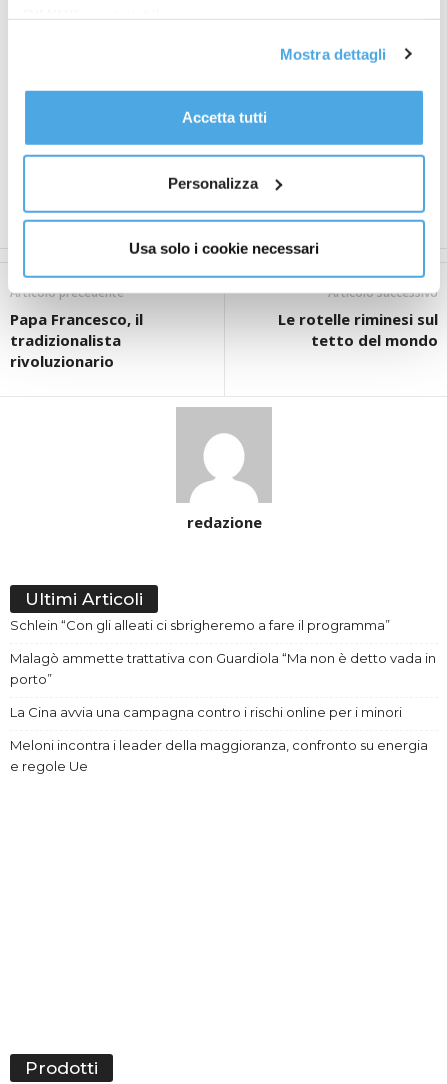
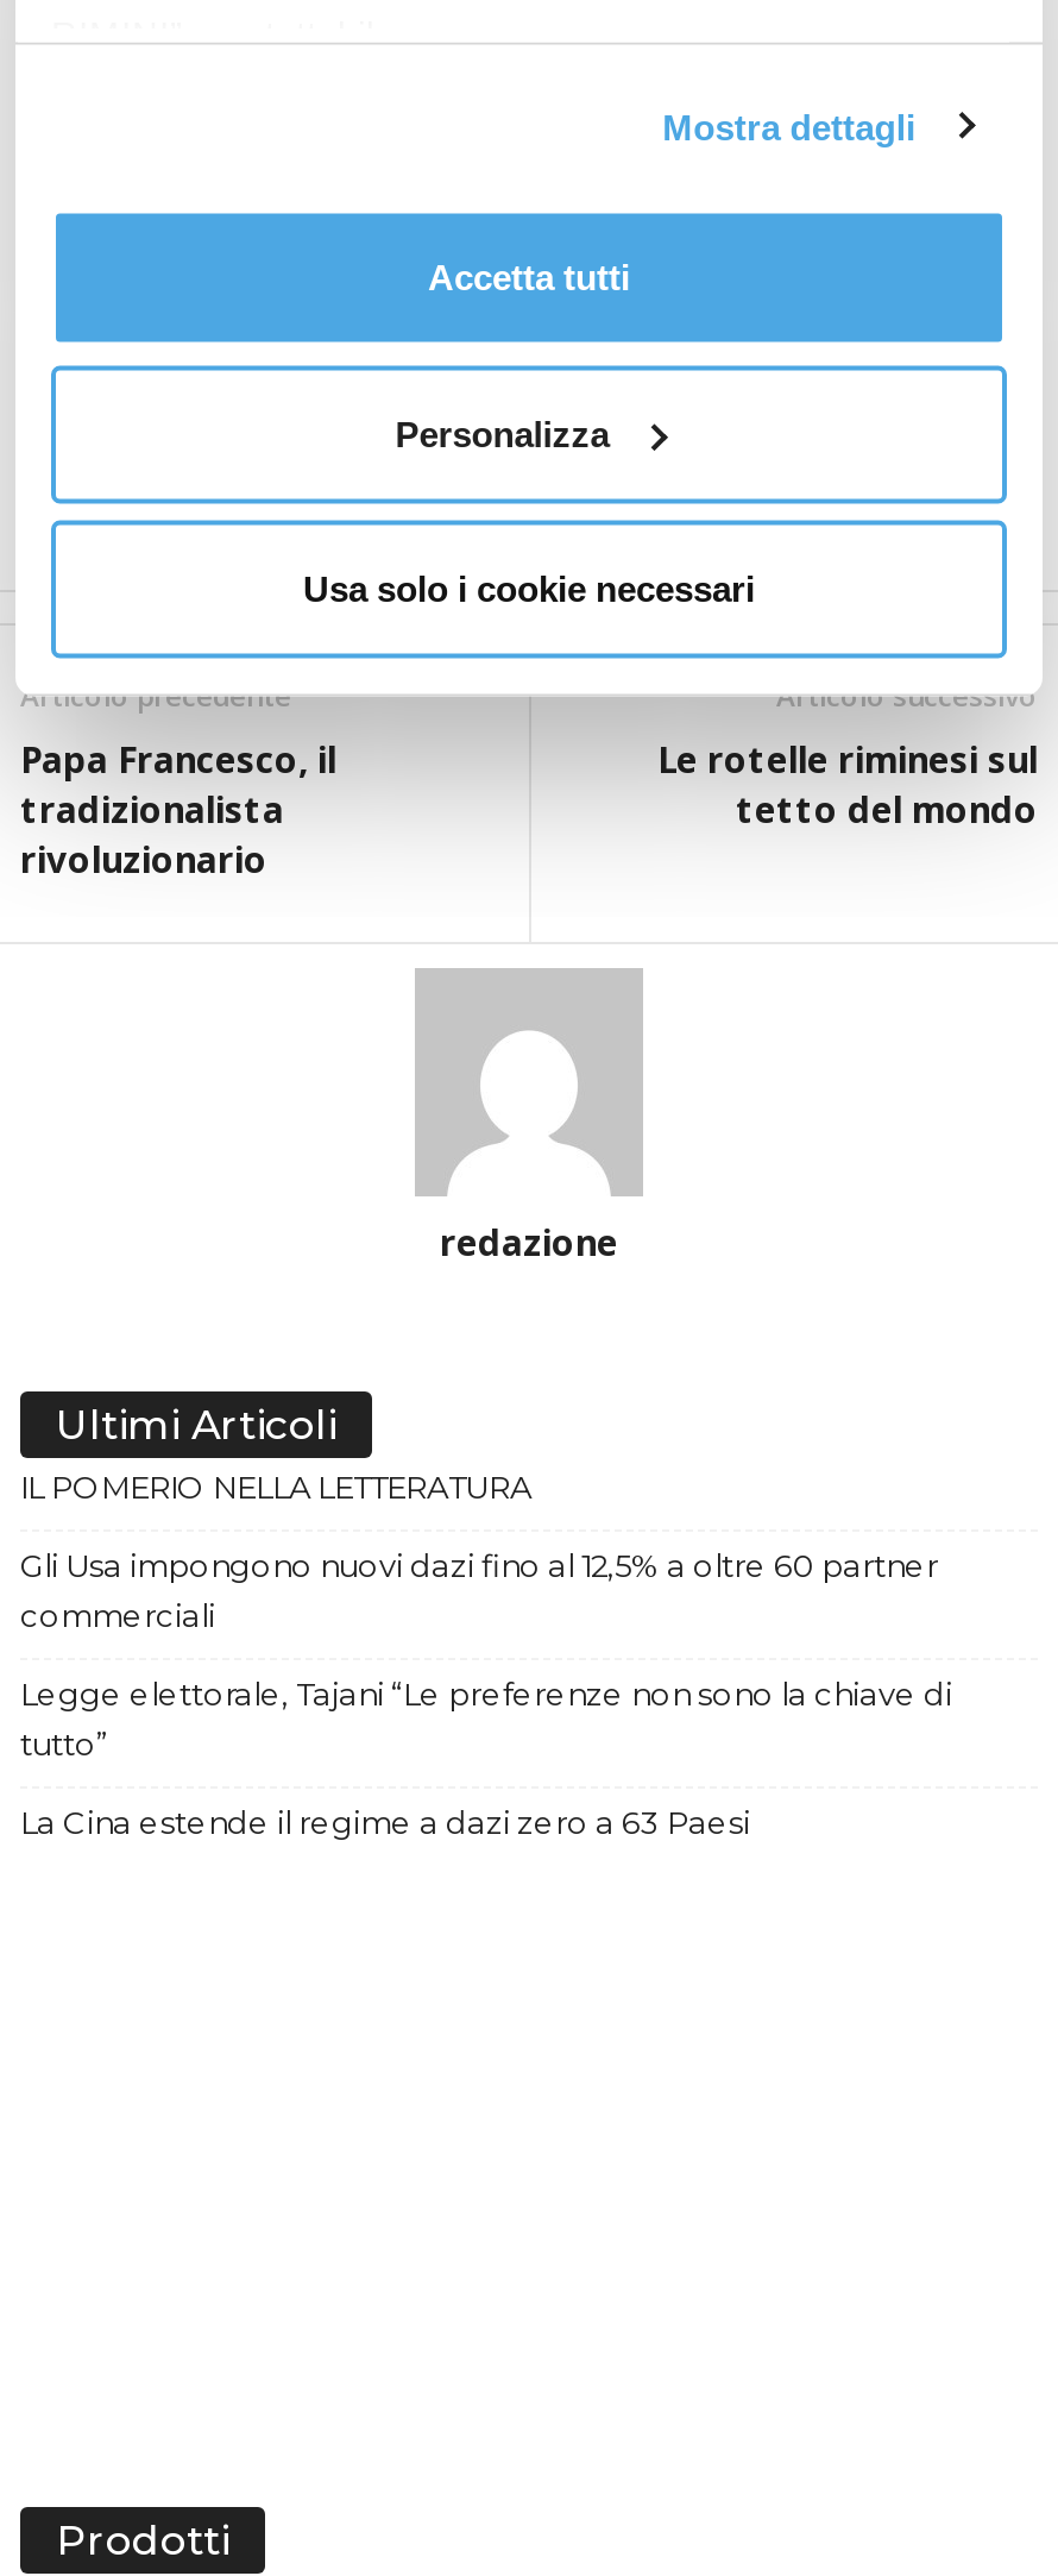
- Schlein “Con gli alleati ci sbrigheremo a fare il programma”
+ IL POMERIO NELLA LETTERATURA

- Malagò ammette trattativa con Guardiola “Ma non è detto vada in
- porto”
+ Gli Usa impongono nuovi dazi fino al 12,5% a oltre 60 partner
+ commerciali

- La Cina avvia una campagna contro i rischi online per i minori
+ Legge elettorale, Tajani “Le preferenze non sono la chiave di
+ tutto”

- Meloni incontra i leader della maggioranza, confronto su energia
- e regole Ue
+ La Cina estende il regime a dazi zero a 63 Paesi
